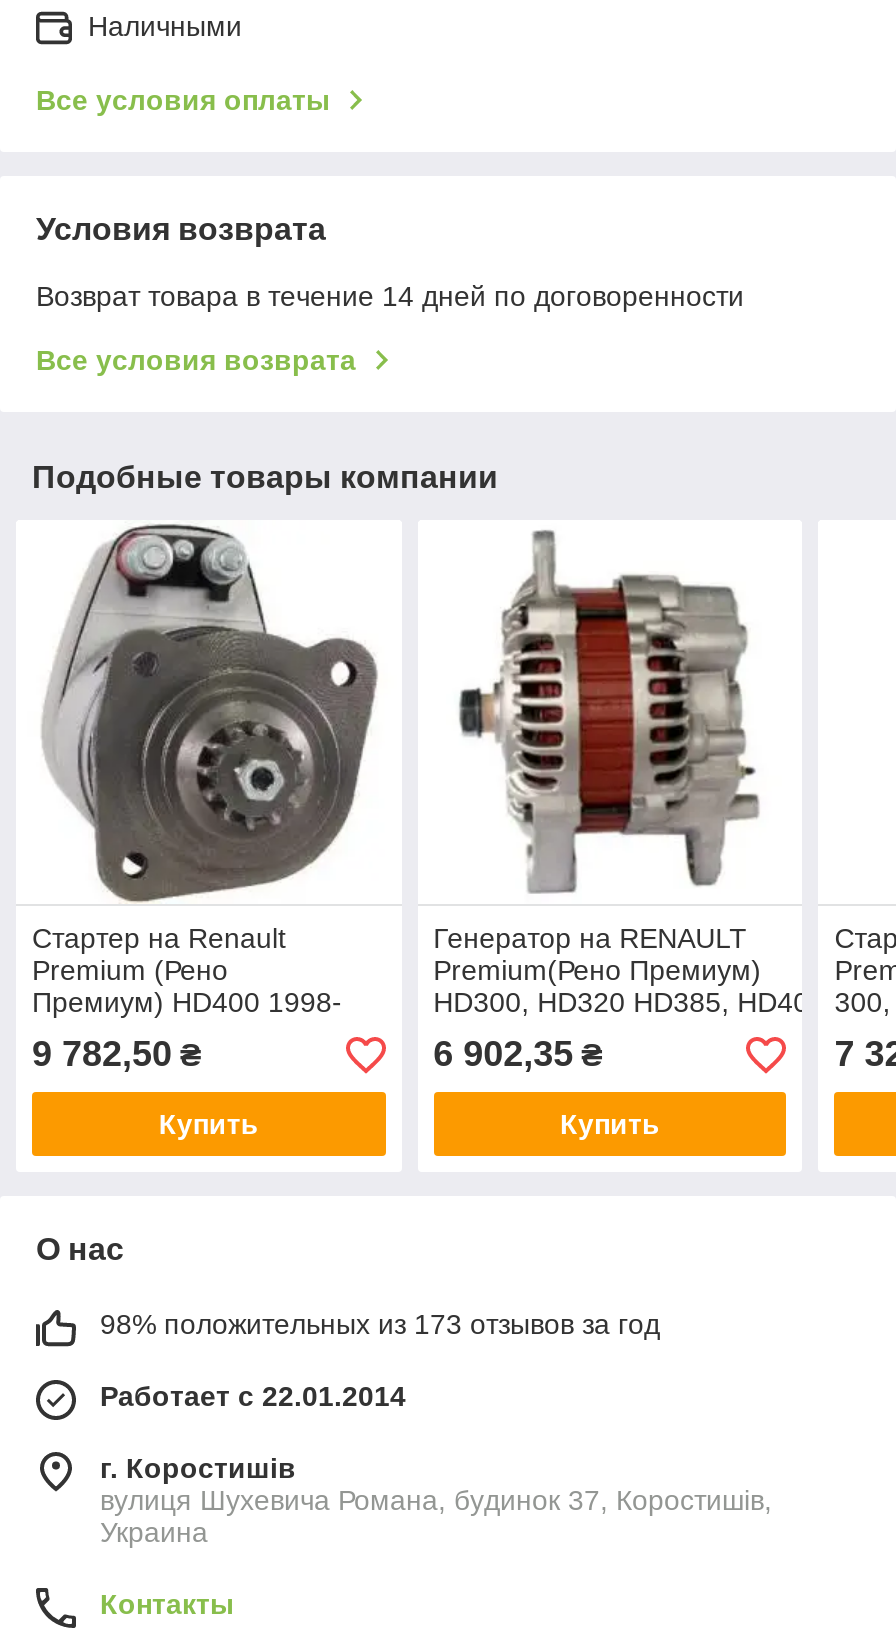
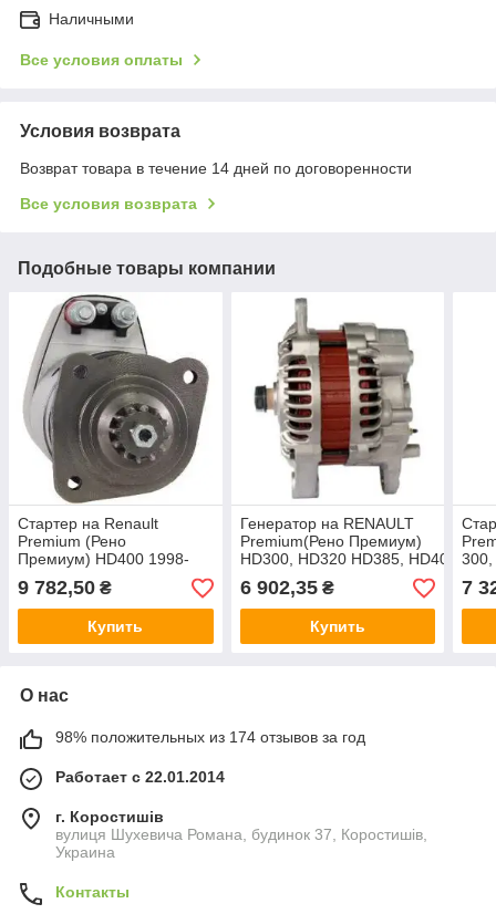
- 98% положительных из 173 отзывов за год
+ 98% положительных из 174 отзывов за год
